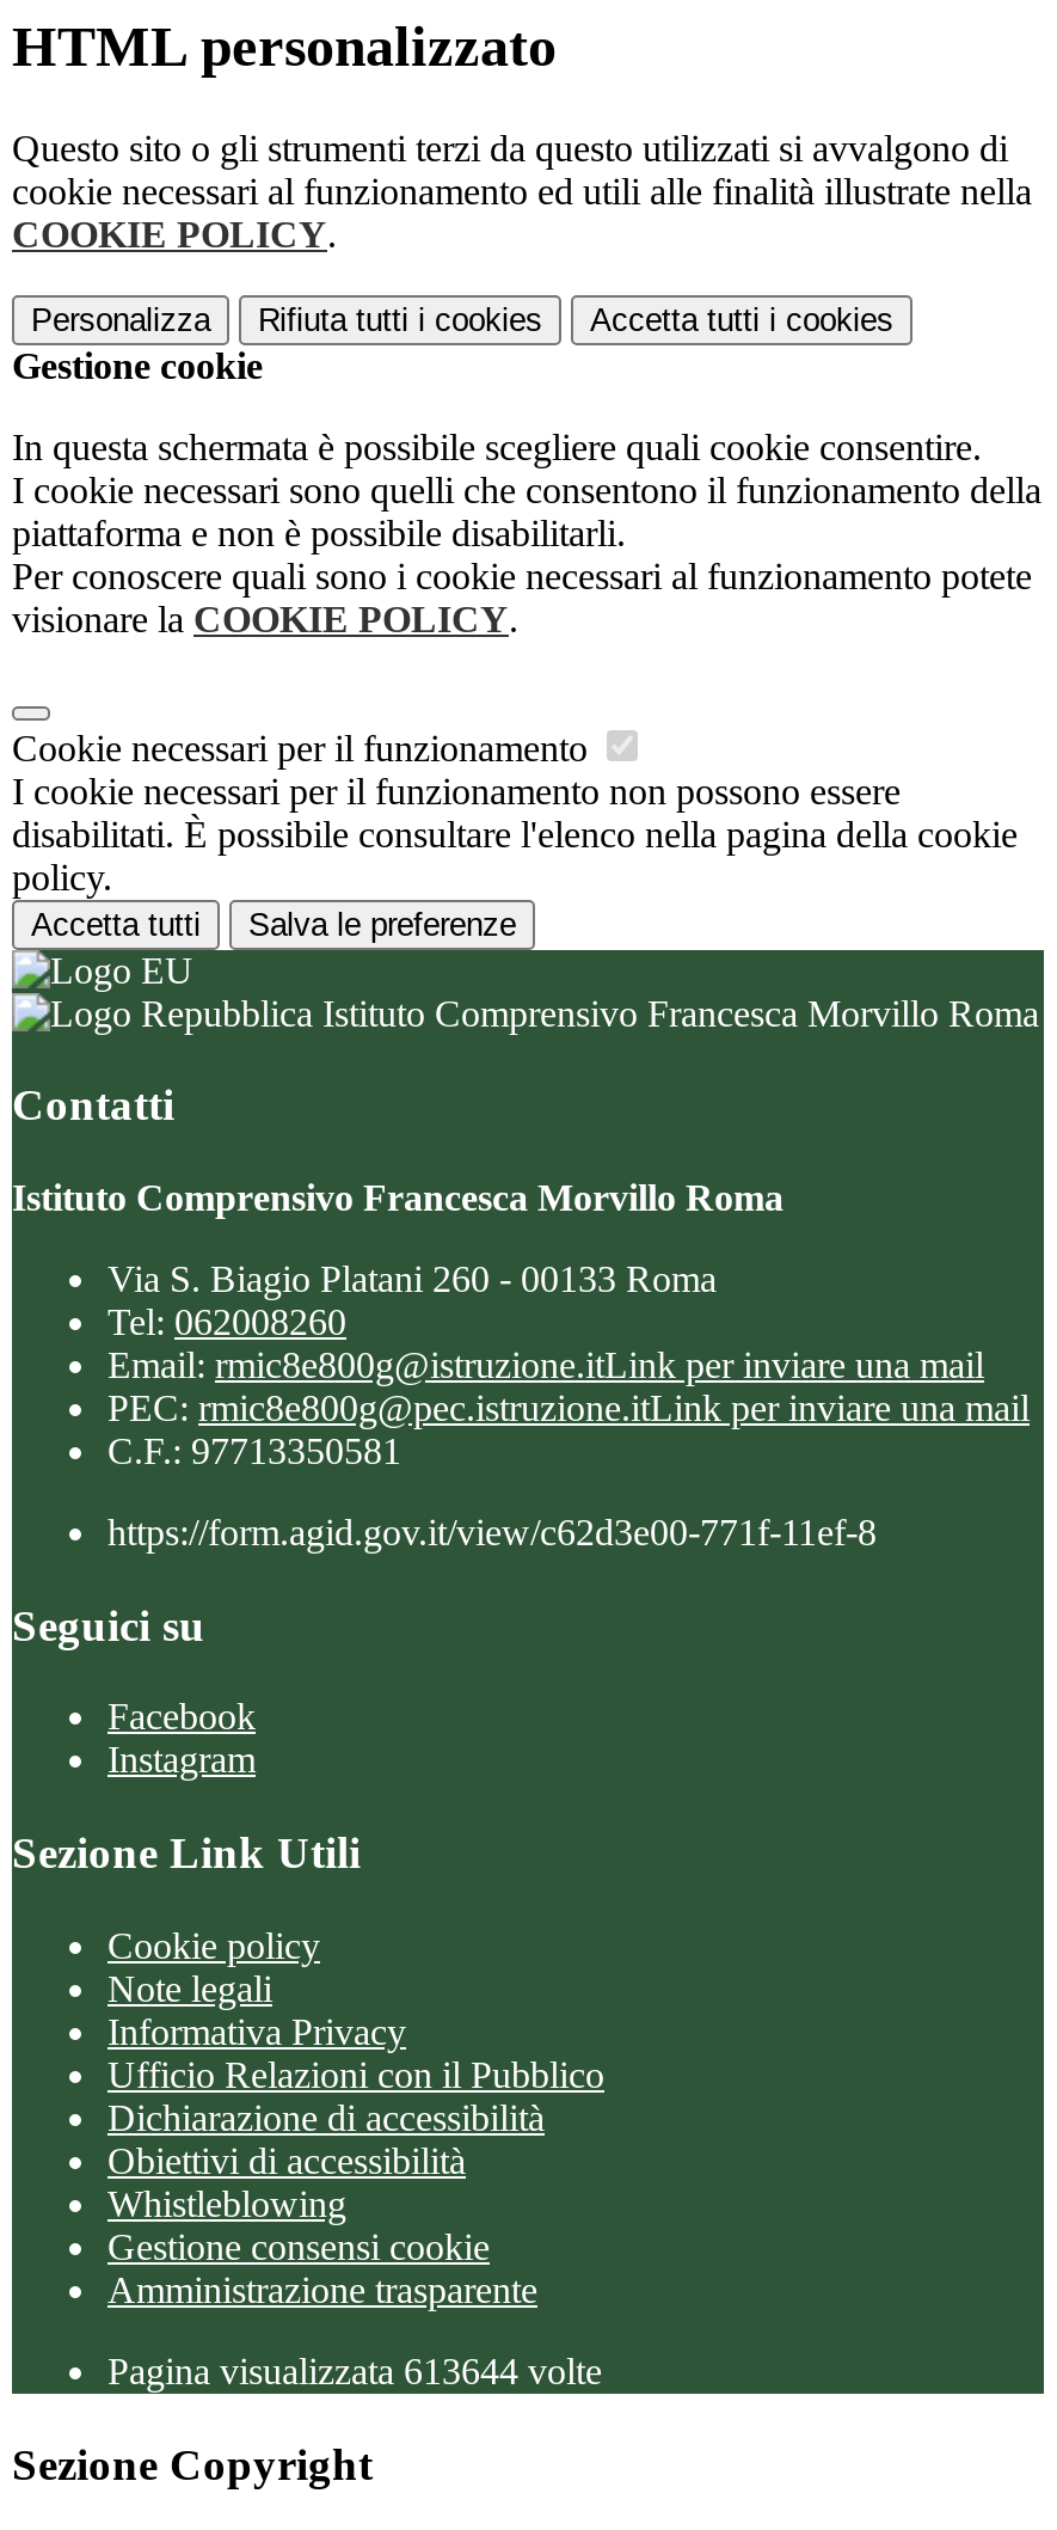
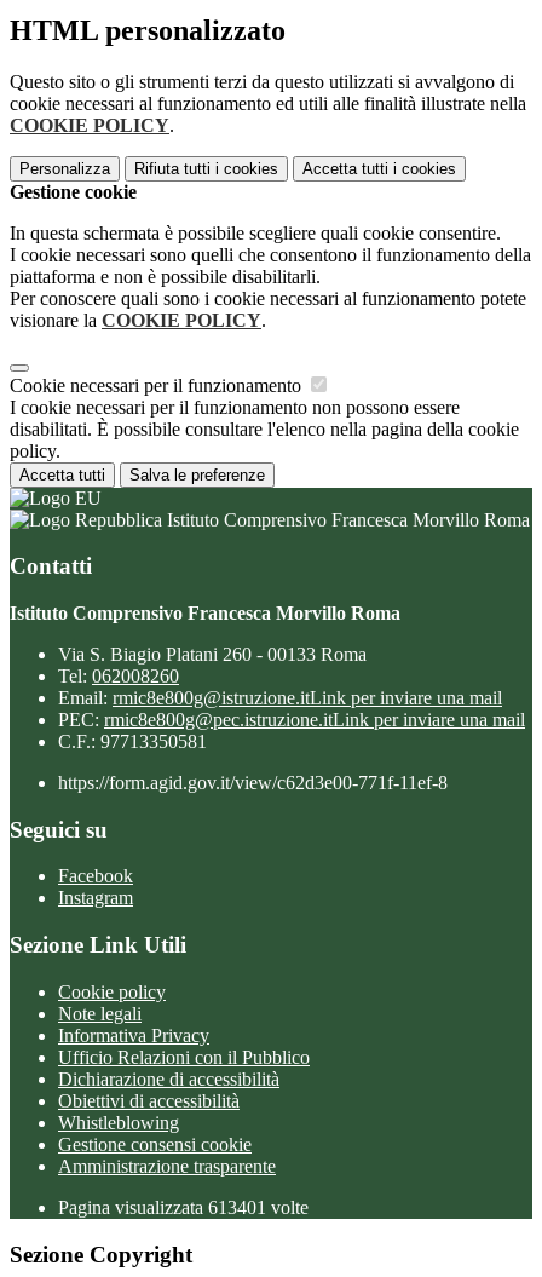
- Pagina visualizzata 613644 volte
+ Pagina visualizzata 613401 volte
